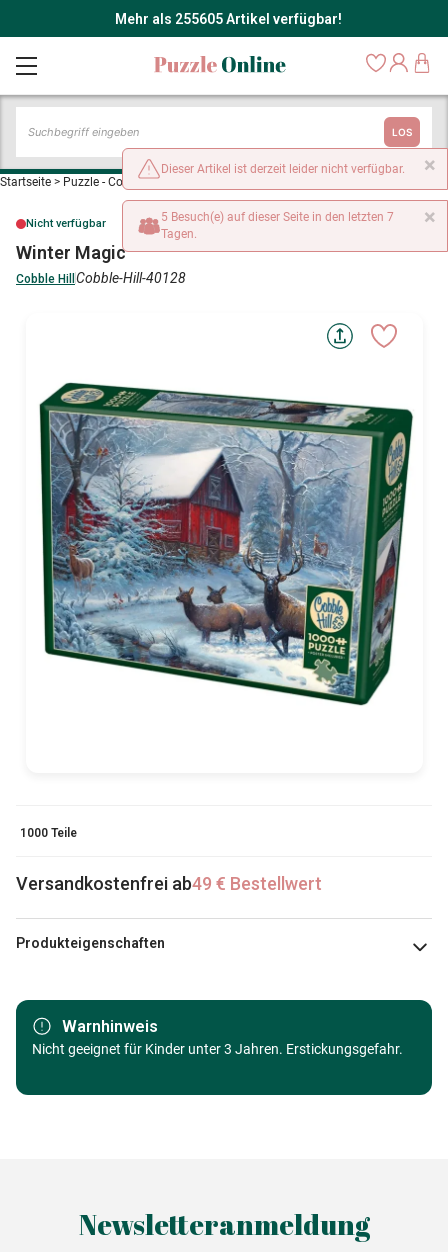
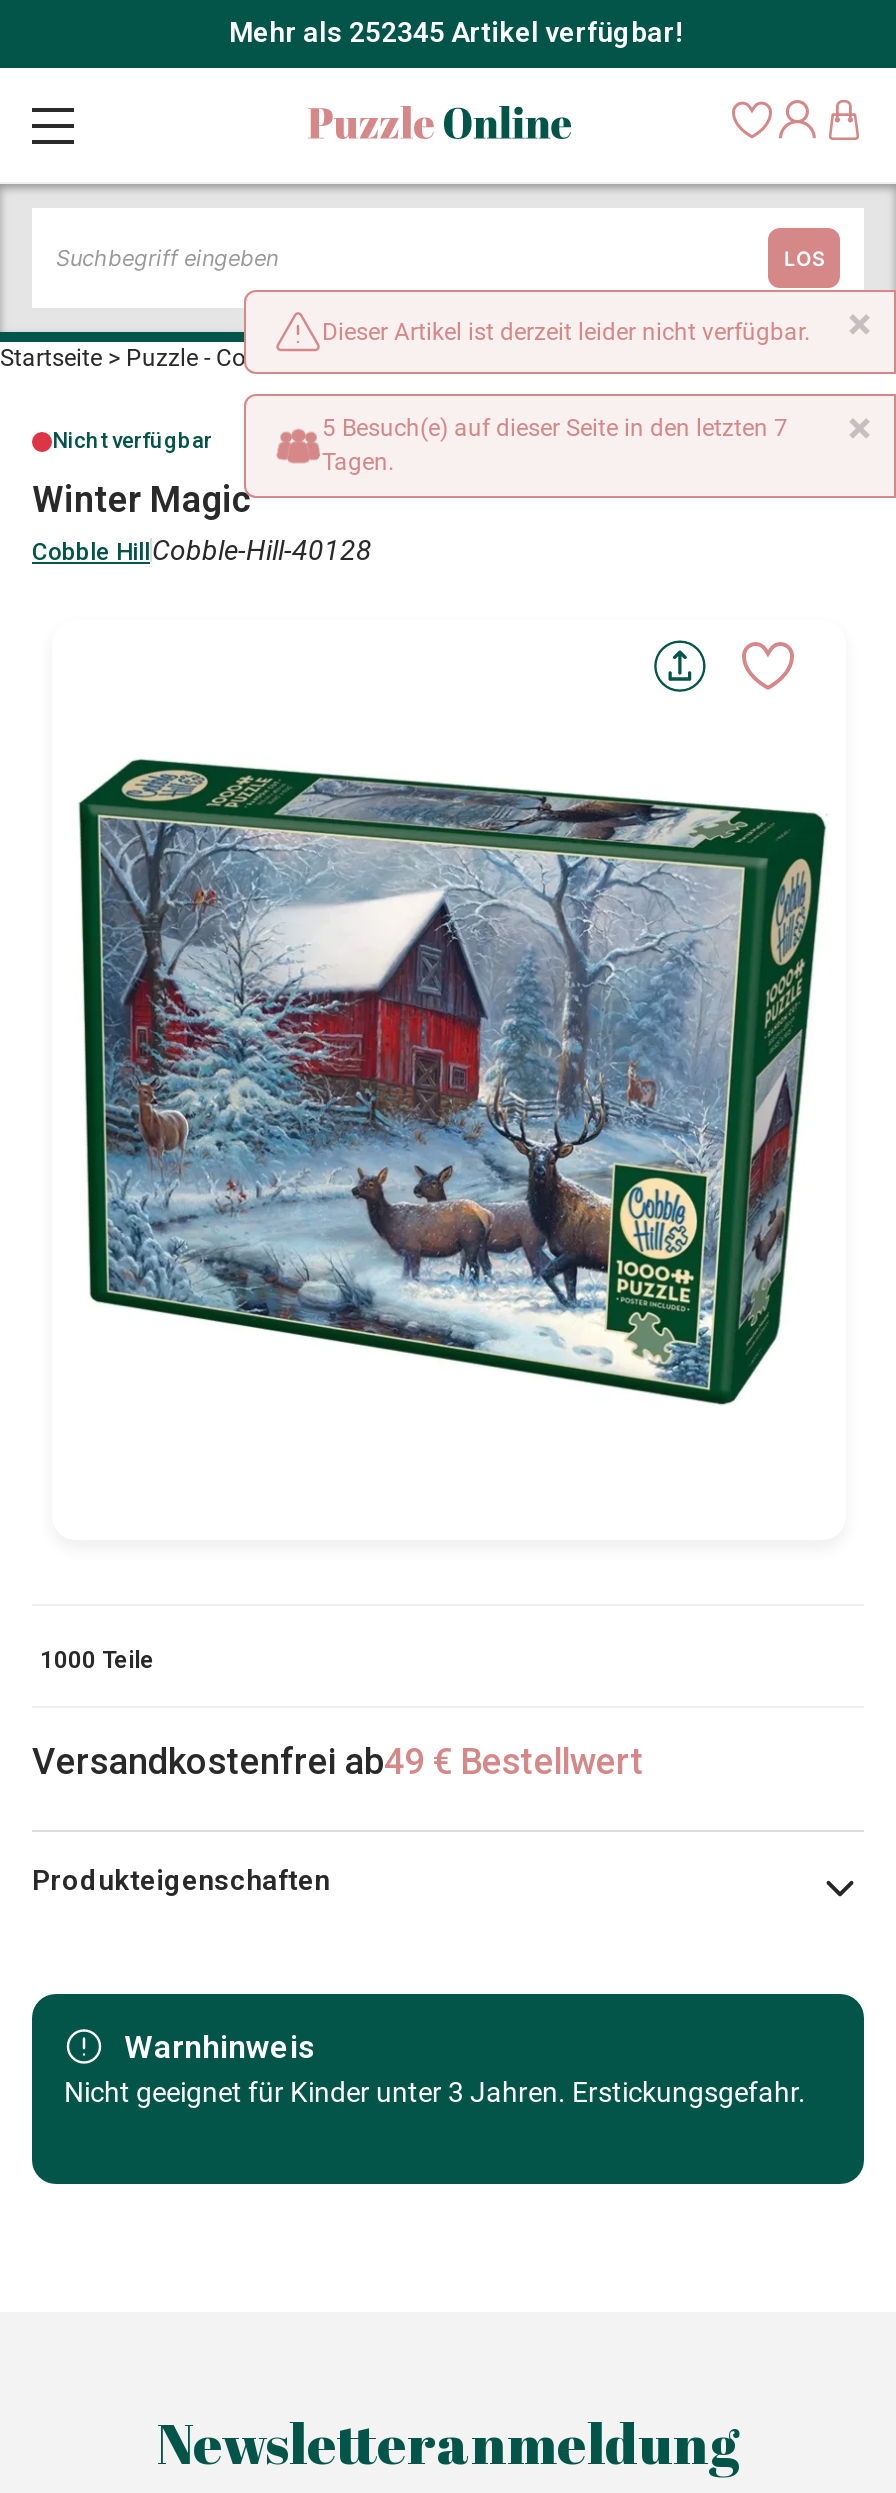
- Mehr als 255605 Artikel verfügbar!
+ Mehr als 252345 Artikel verfügbar!
